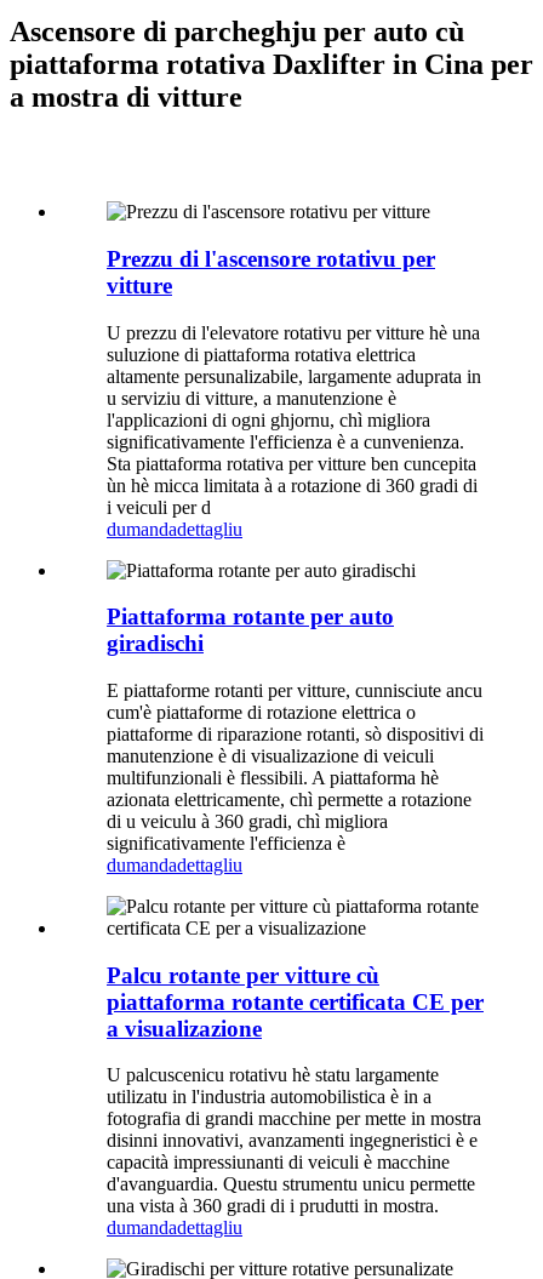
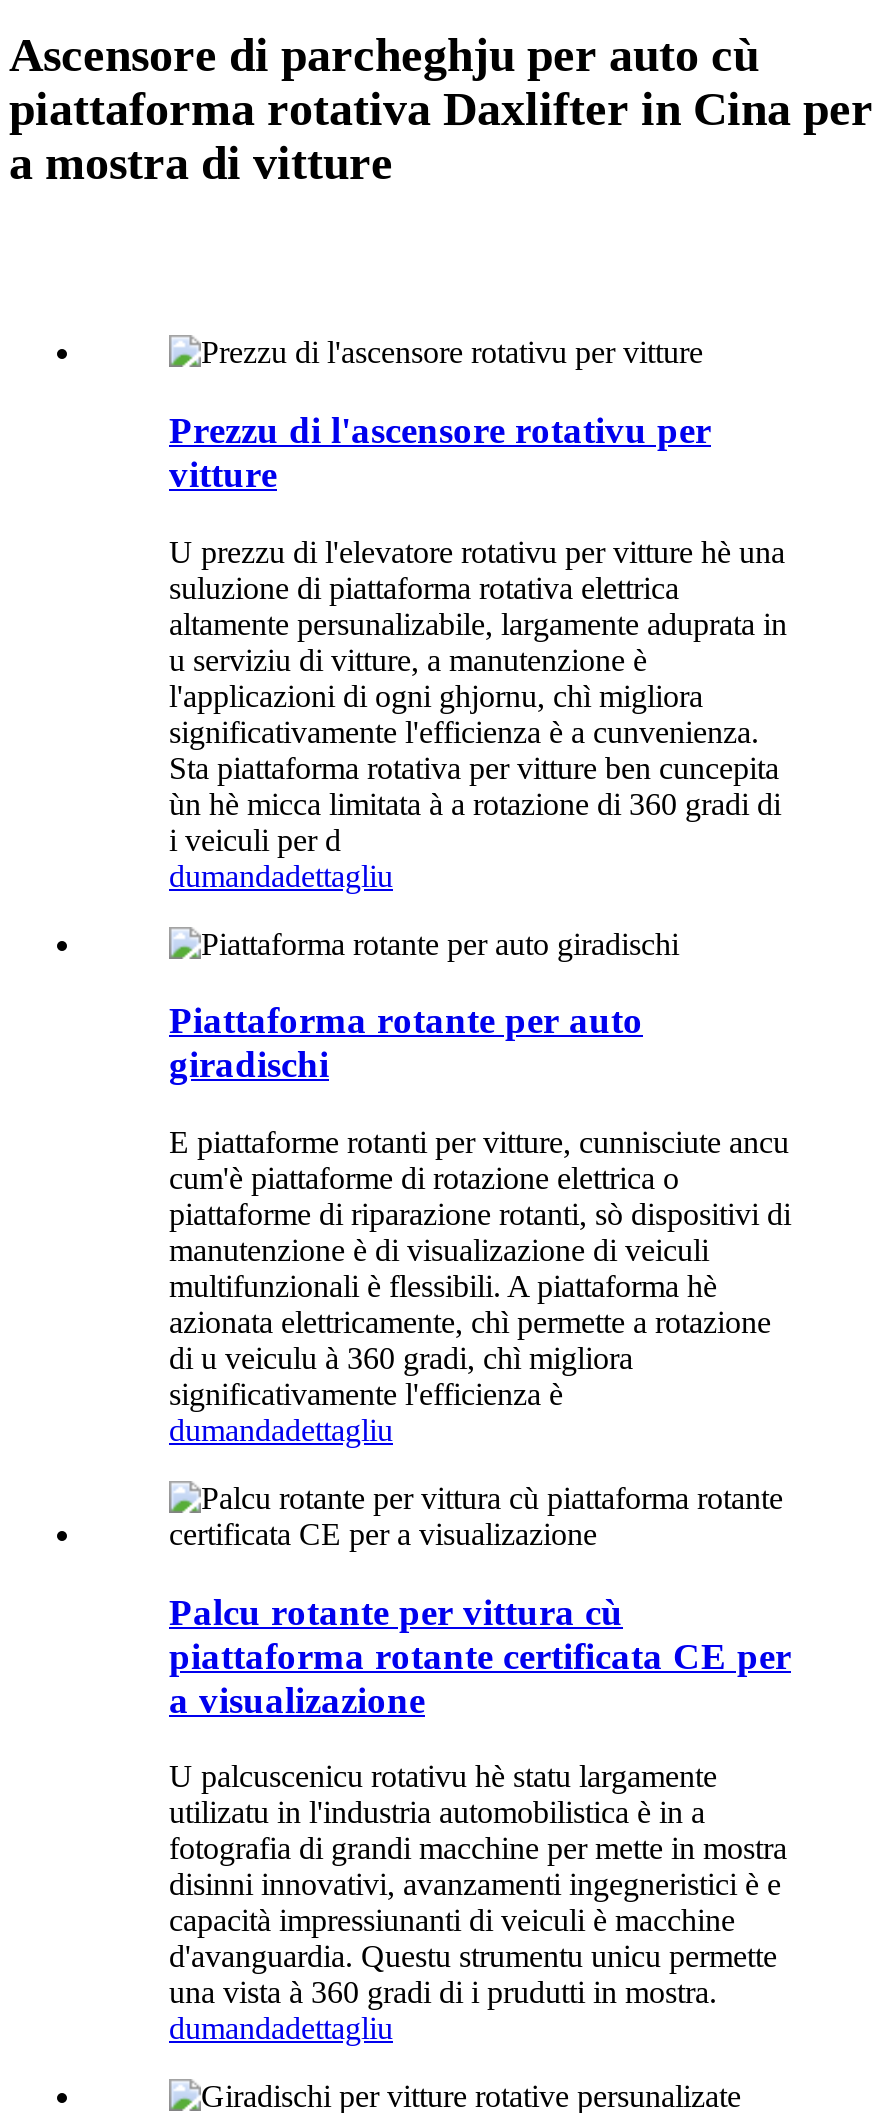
- Palcu rotante per vitture cù
+ Palcu rotante per vittura cù
